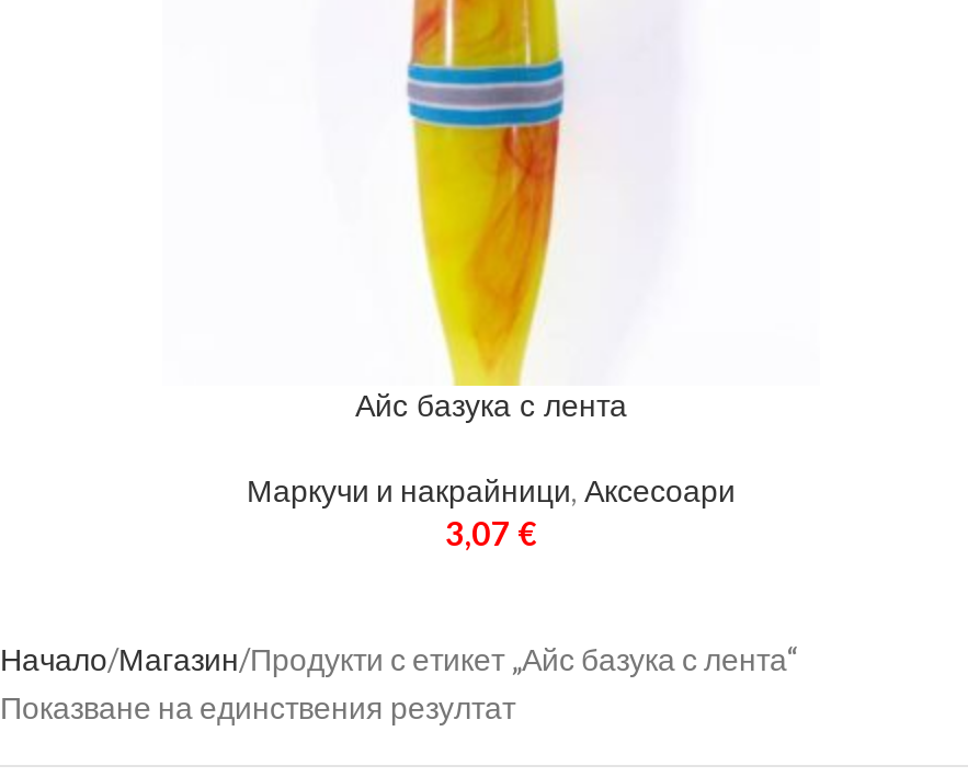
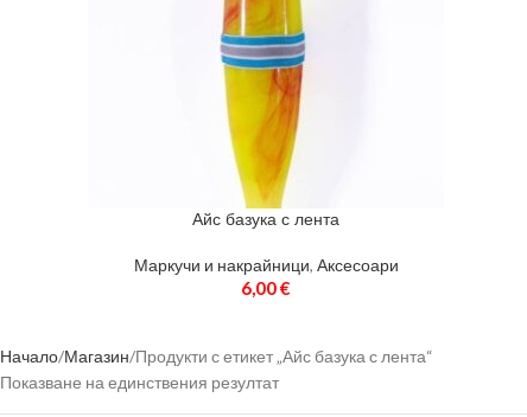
- 3,07 €
+ 6,00 €
